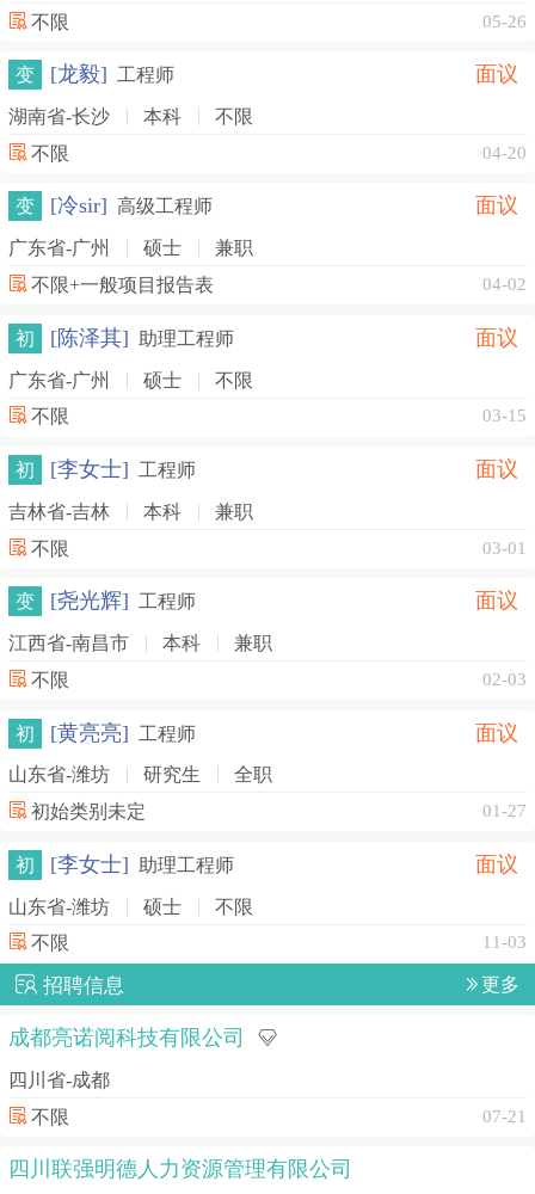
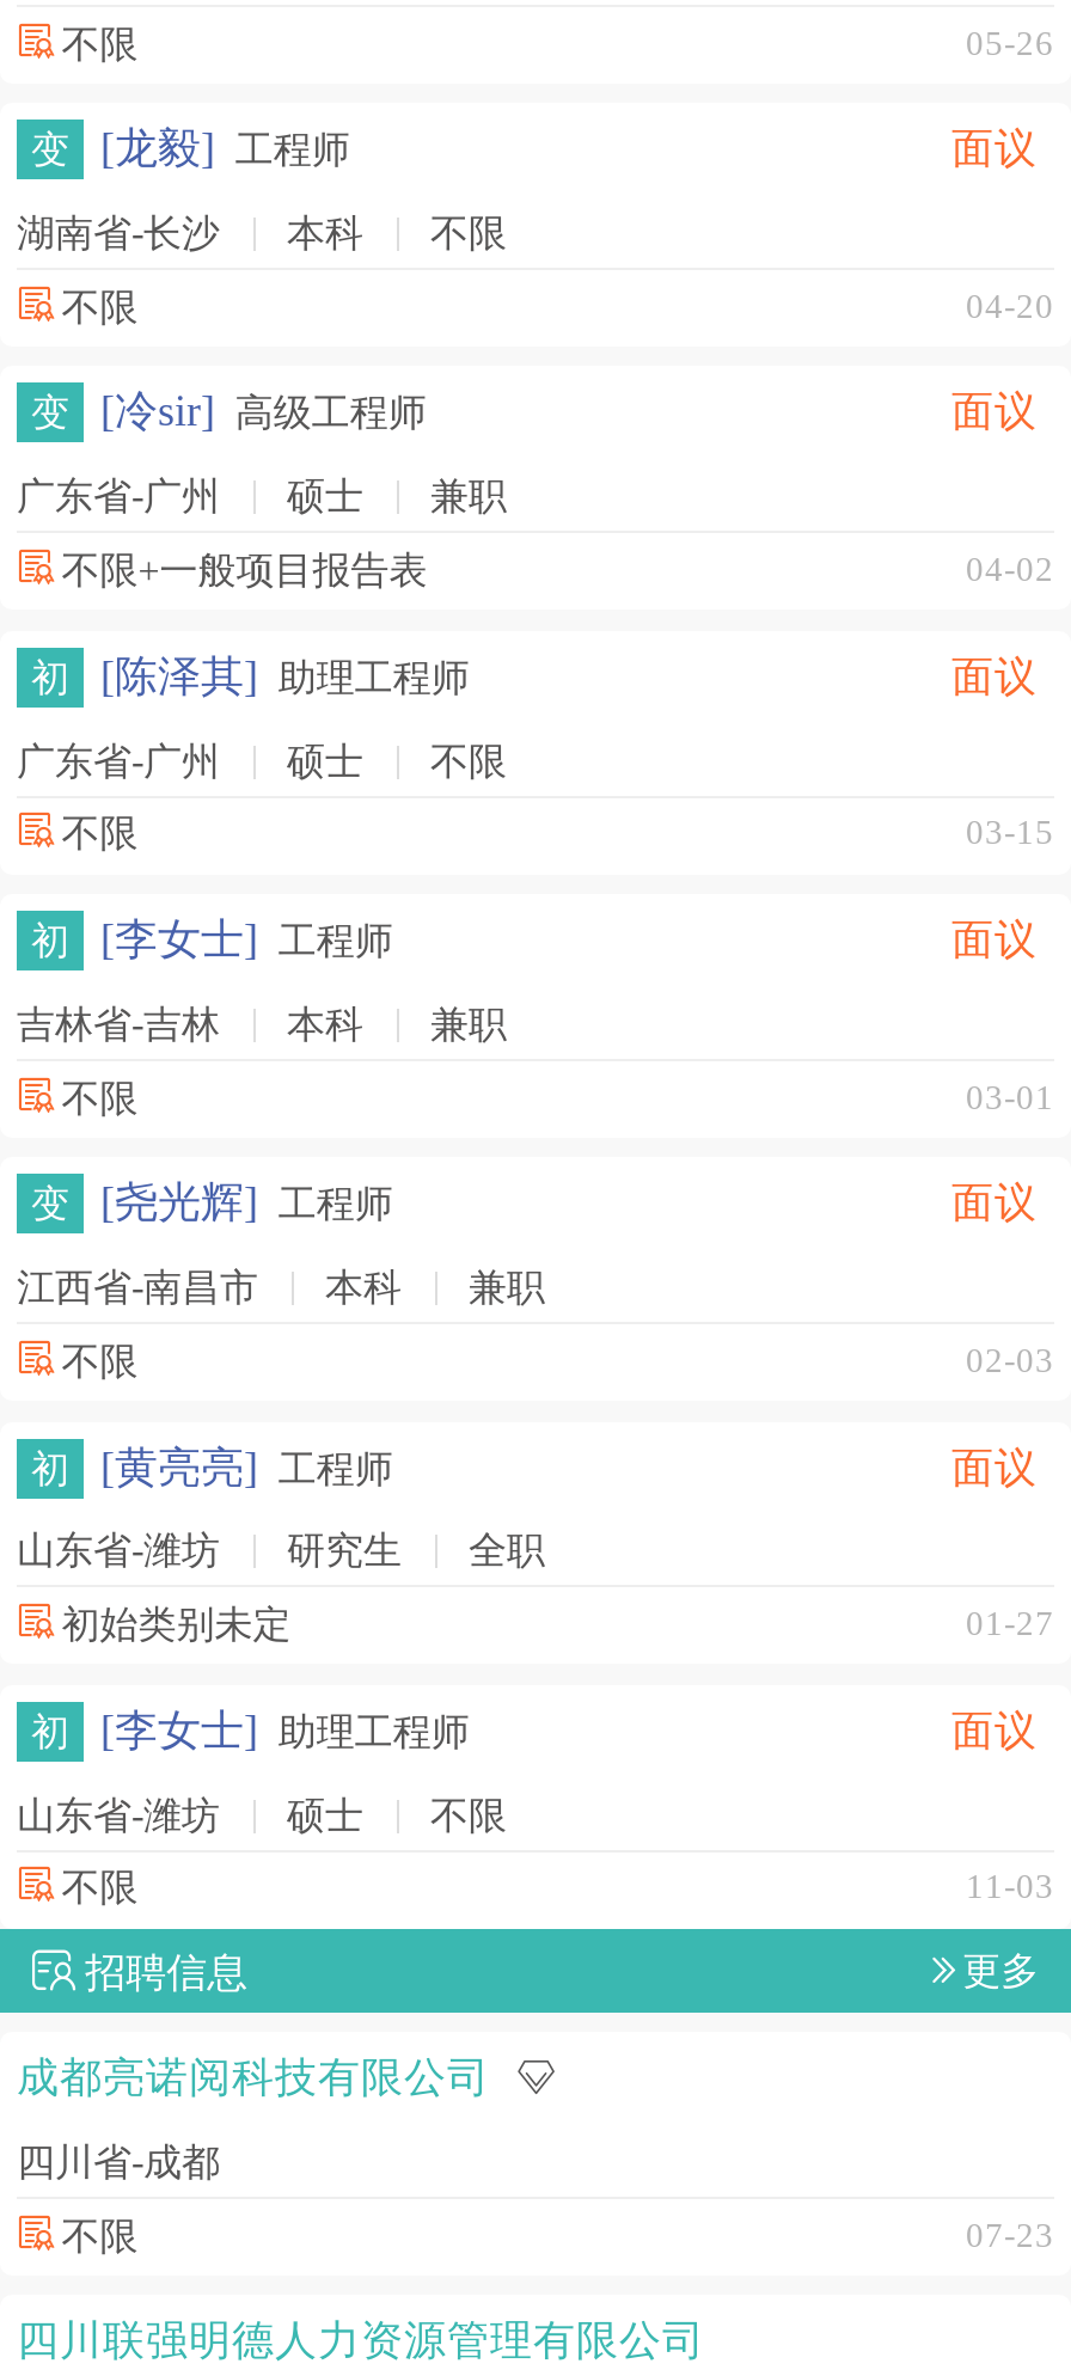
- 07-21
+ 07-23
